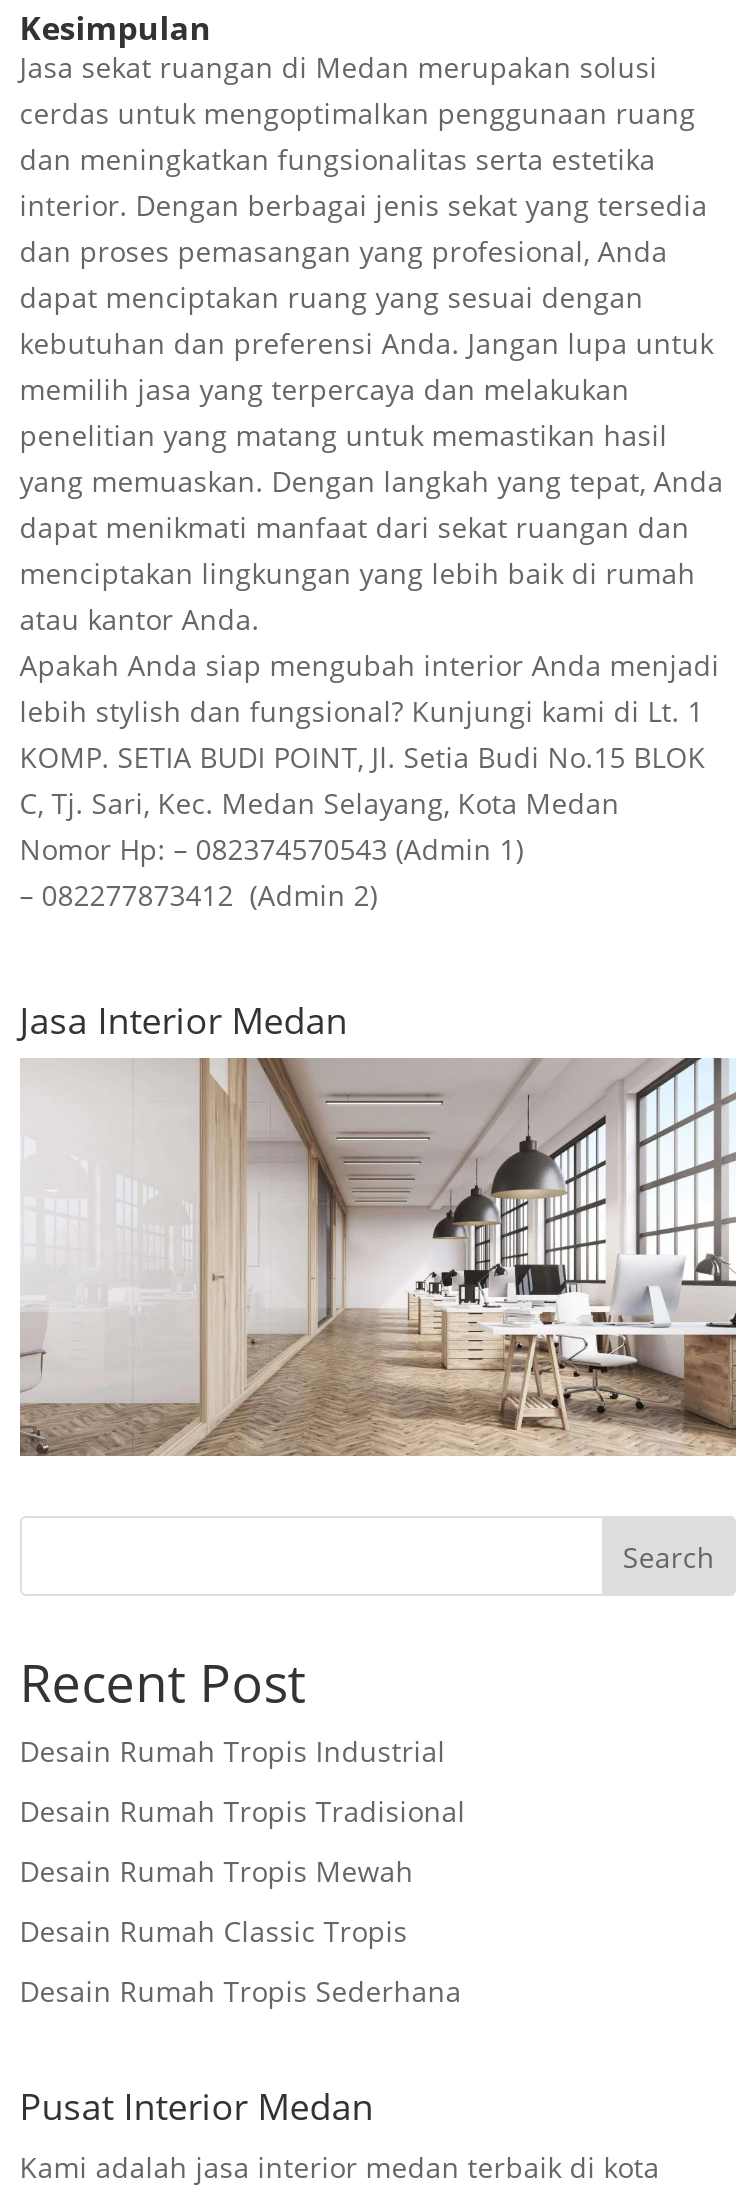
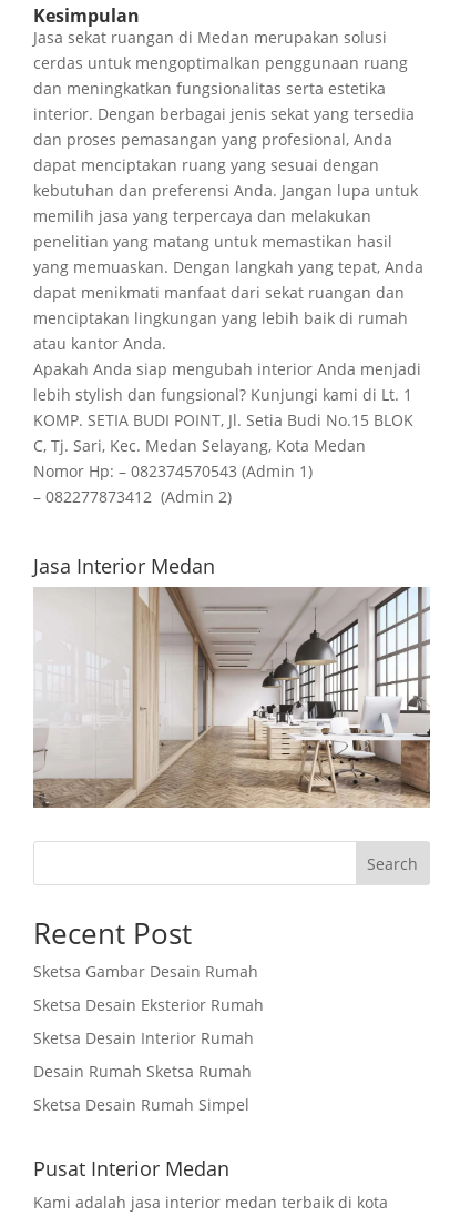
- Desain Rumah Tropis Industrial
+ Sketsa Gambar Desain Rumah

- Desain Rumah Tropis Tradisional
+ Sketsa Desain Eksterior Rumah

- Desain Rumah Tropis Mewah
+ Sketsa Desain Interior Rumah

- Desain Rumah Classic Tropis
+ Desain Rumah Sketsa Rumah

- Desain Rumah Tropis Sederhana
+ Sketsa Desain Rumah Simpel
